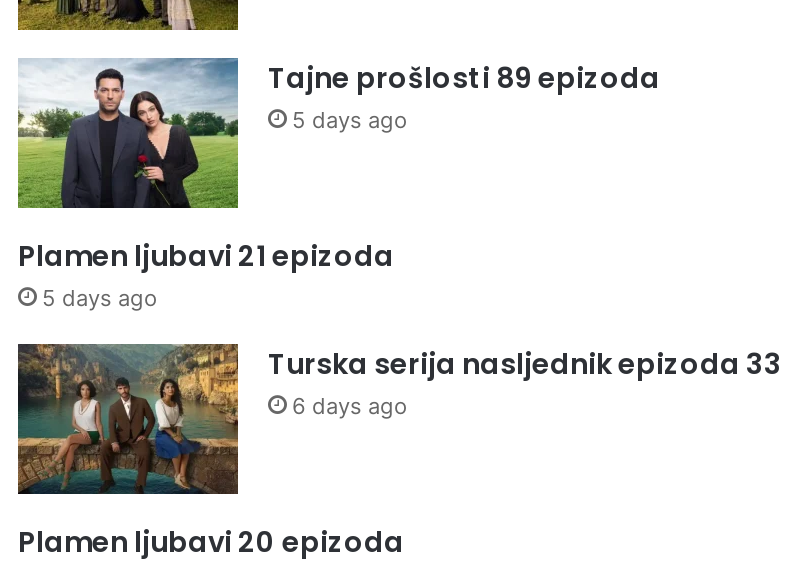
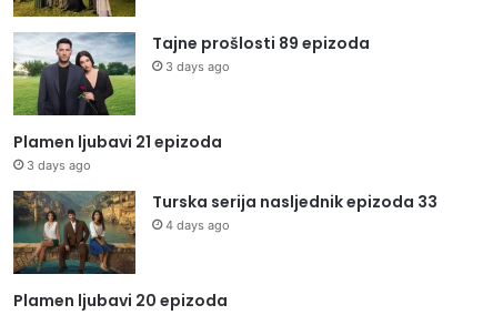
- 5 days ago
+ 3 days ago

- 5 days ago
+ 3 days ago

- 6 days ago
+ 4 days ago
